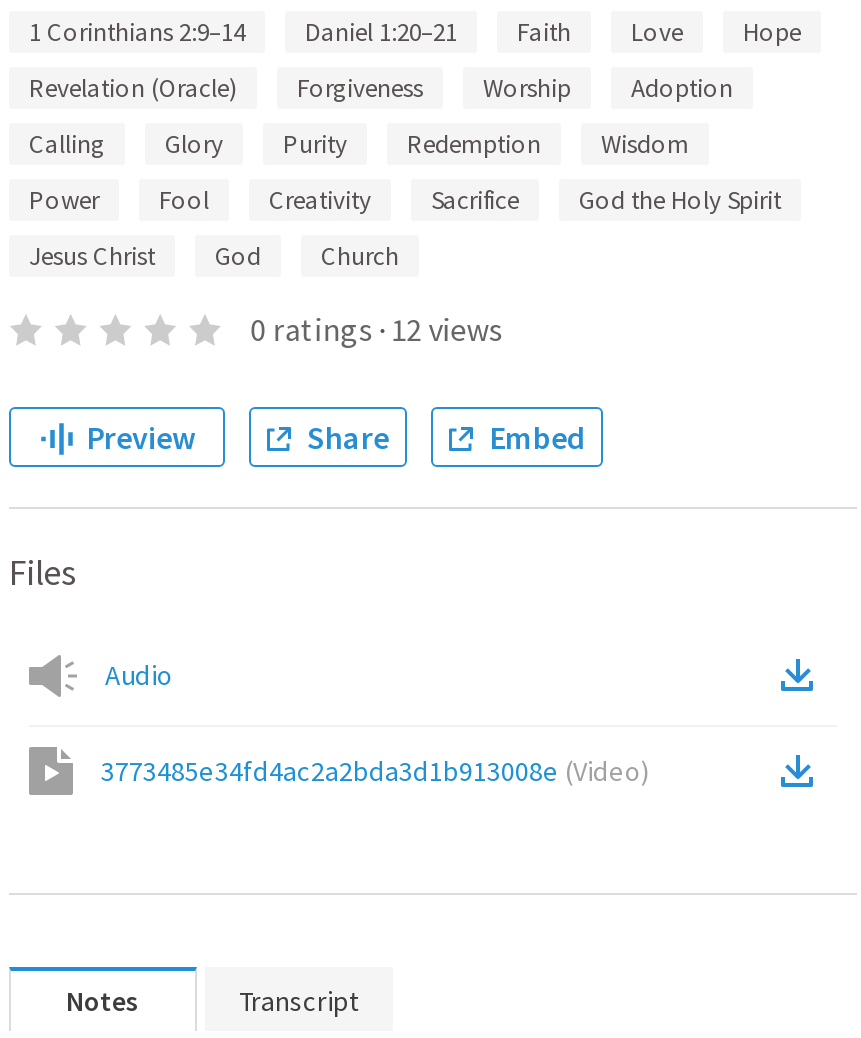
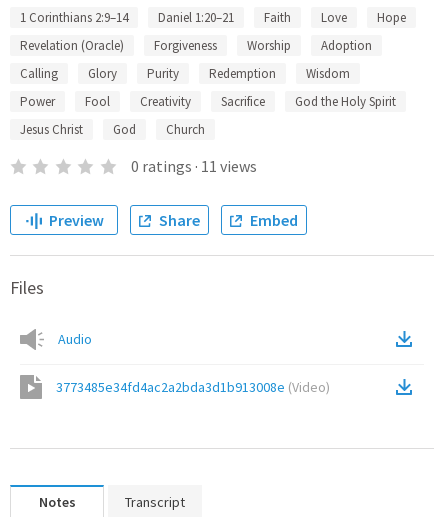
- 0 ratings · 12 views
+ 0 ratings · 11 views
